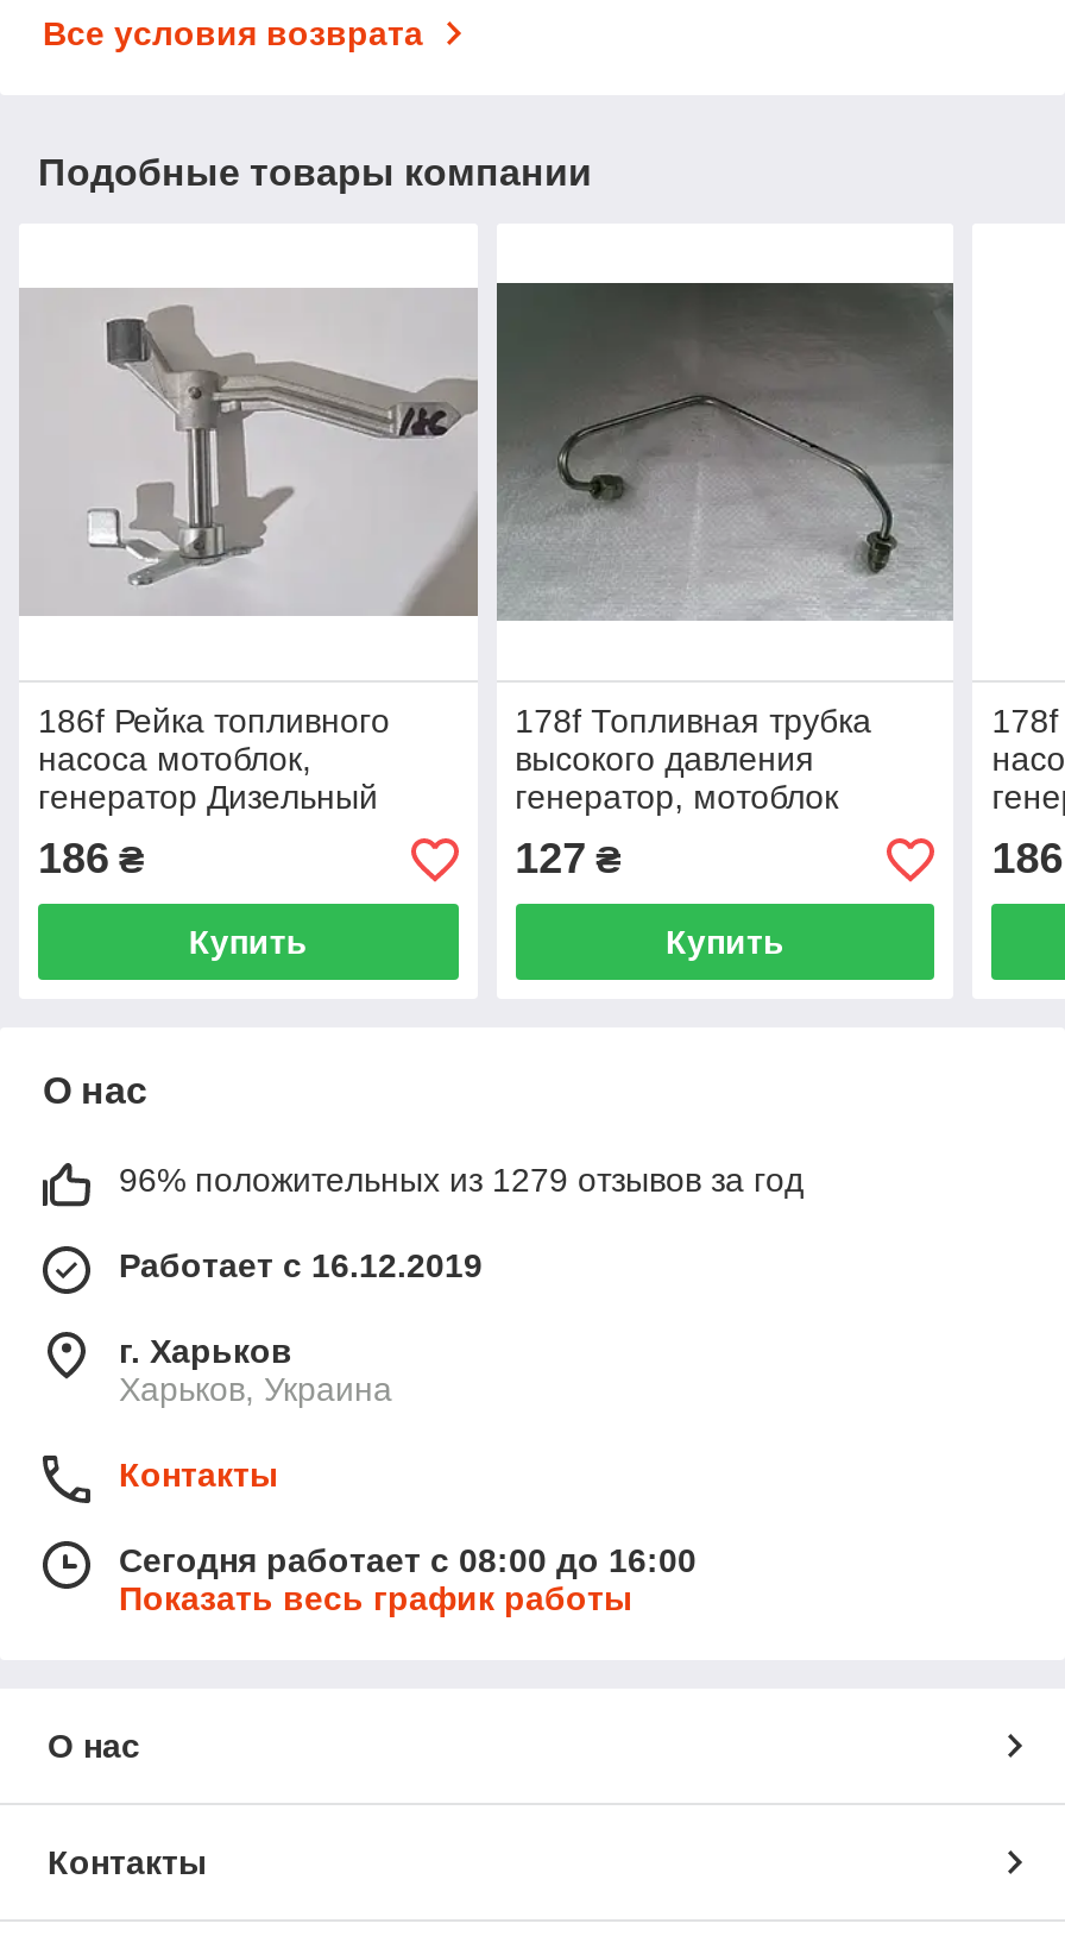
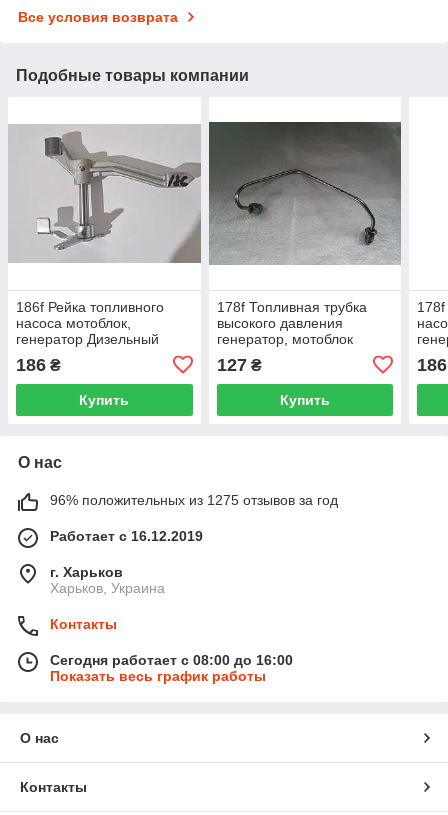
- 96% положительных из 1279 отзывов за год
+ 96% положительных из 1275 отзывов за год
